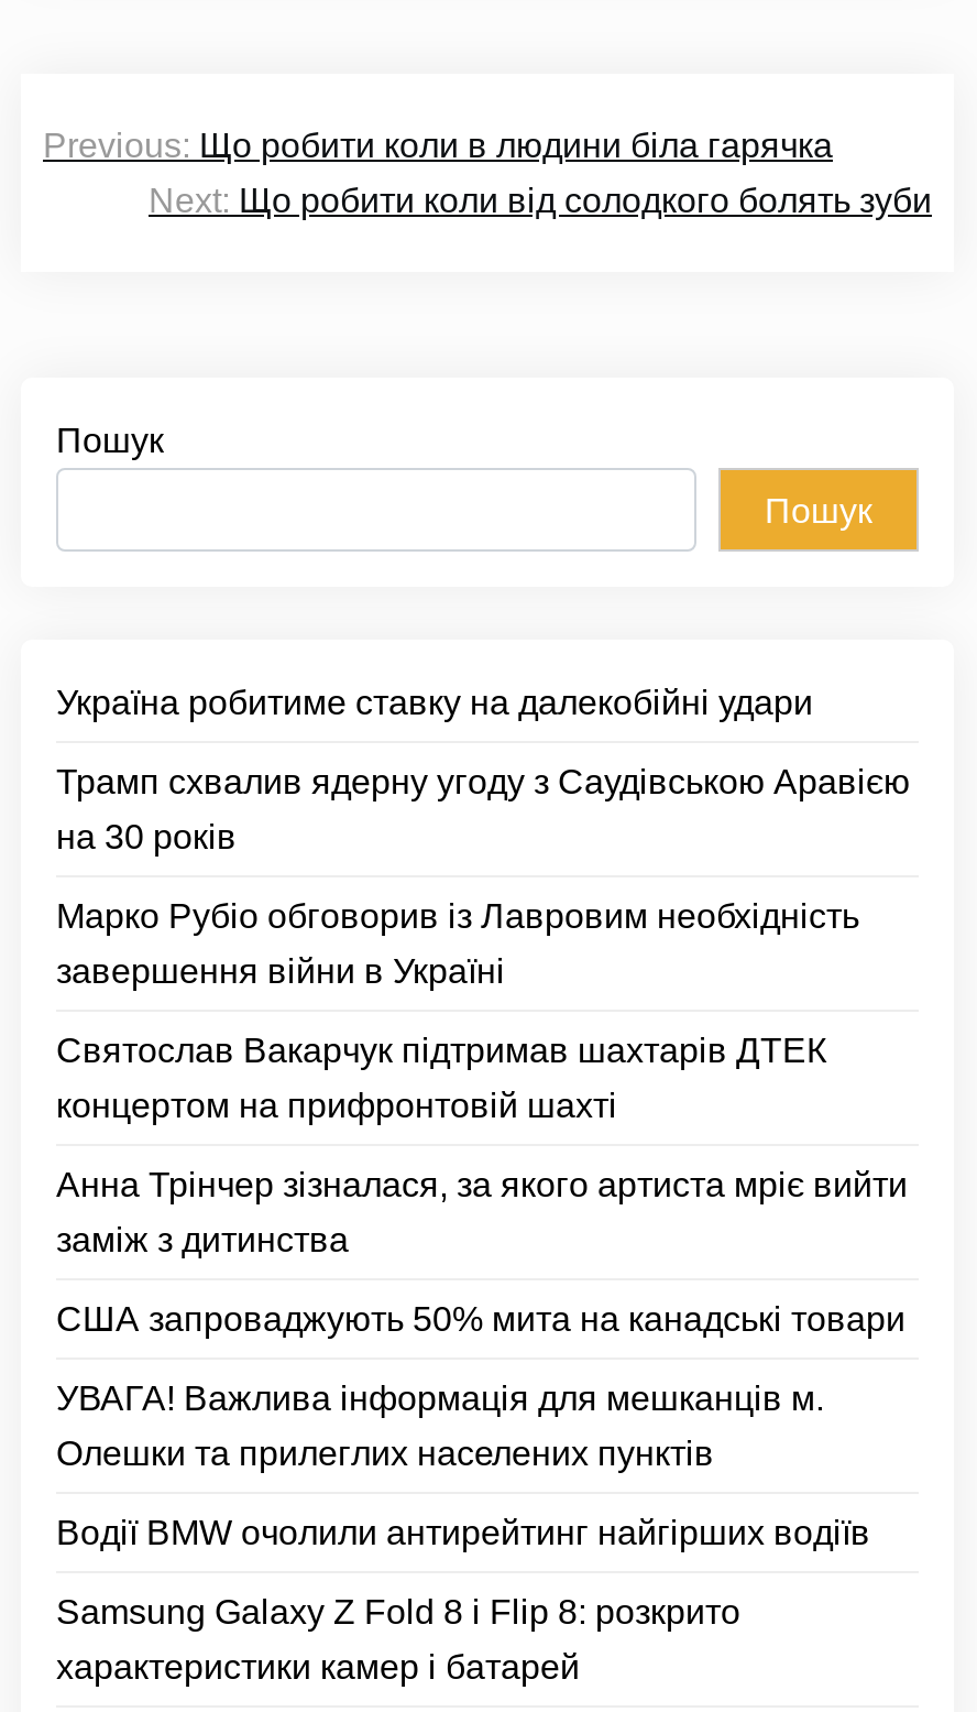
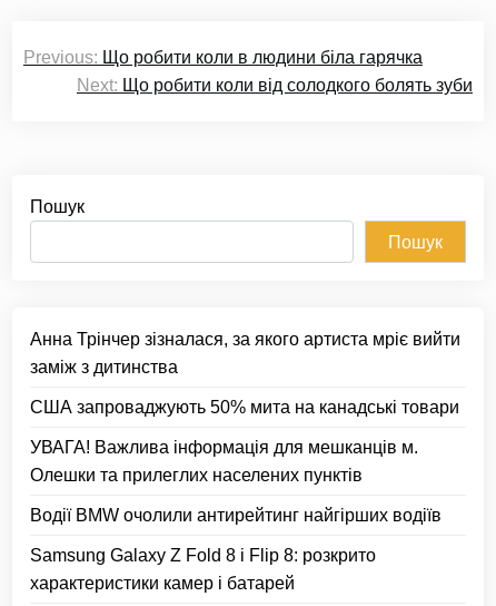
- Україна робитиме ставку на далекобійні удари
- Трамп схвалив ядерну угоду з Саудівською Аравією
- на 30 років
- Марко Рубіо обговорив із Лавровим необхідність
- завершення війни в Україні
- Святослав Вакарчук підтримав шахтарів ДТЕК
- концертом на прифронтовій шахті
